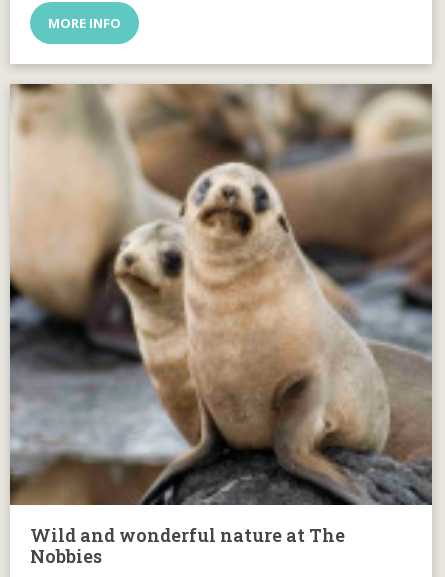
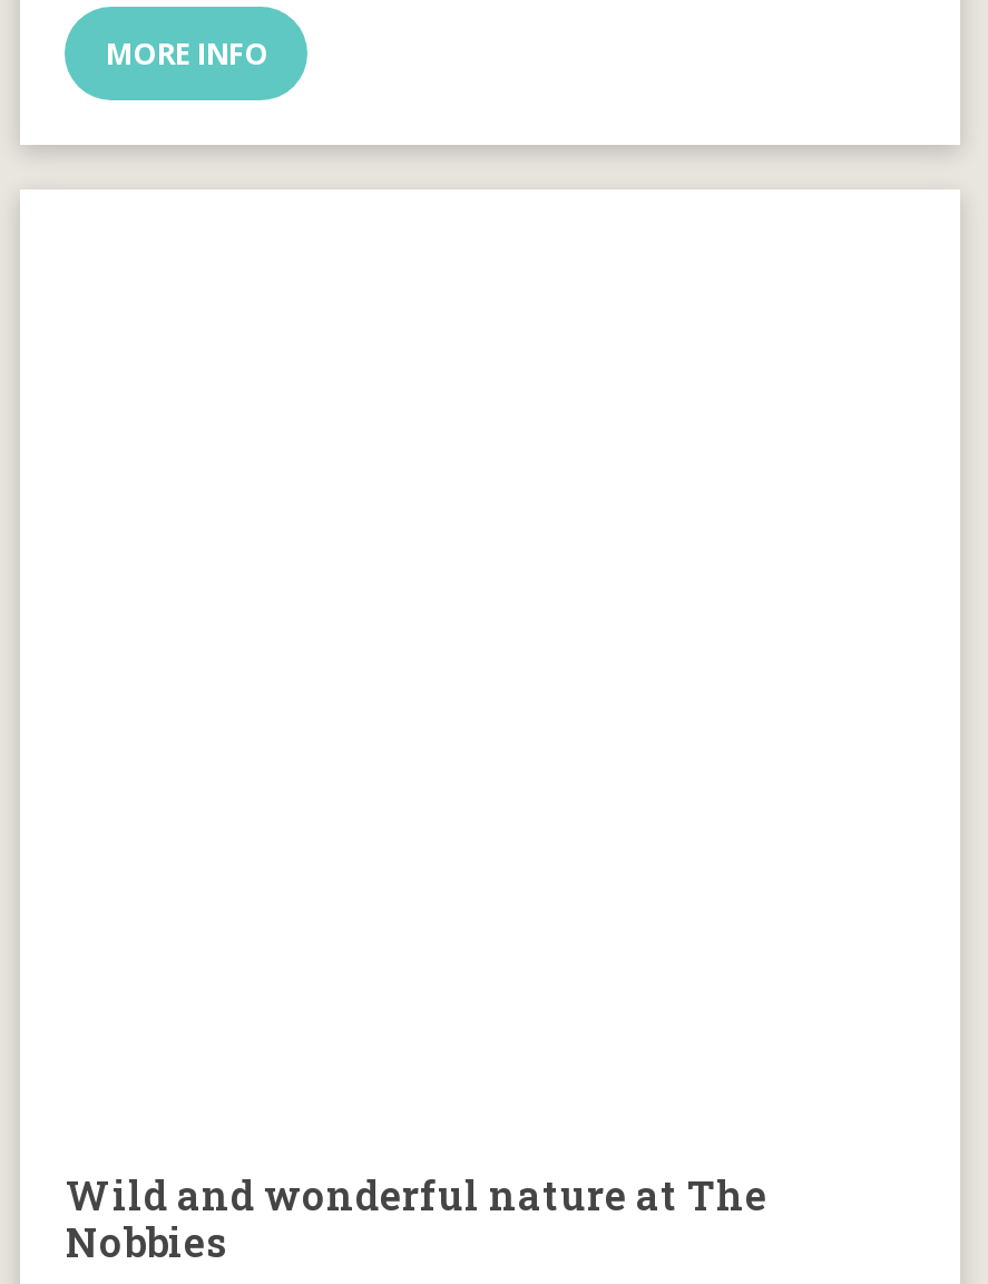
- [image]
